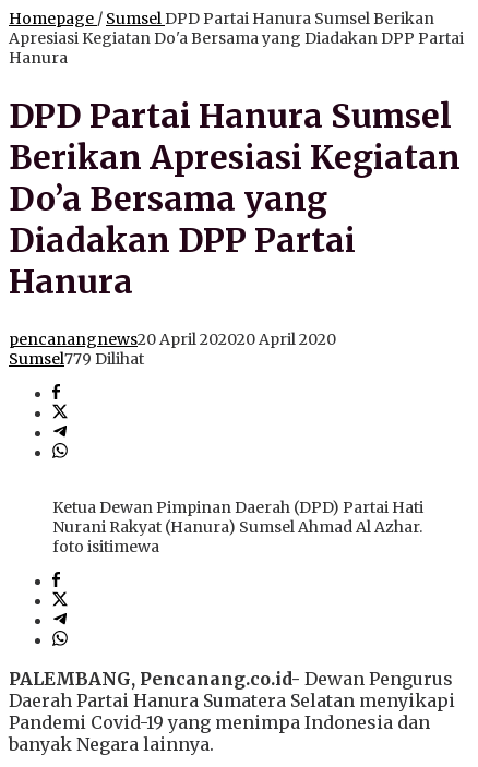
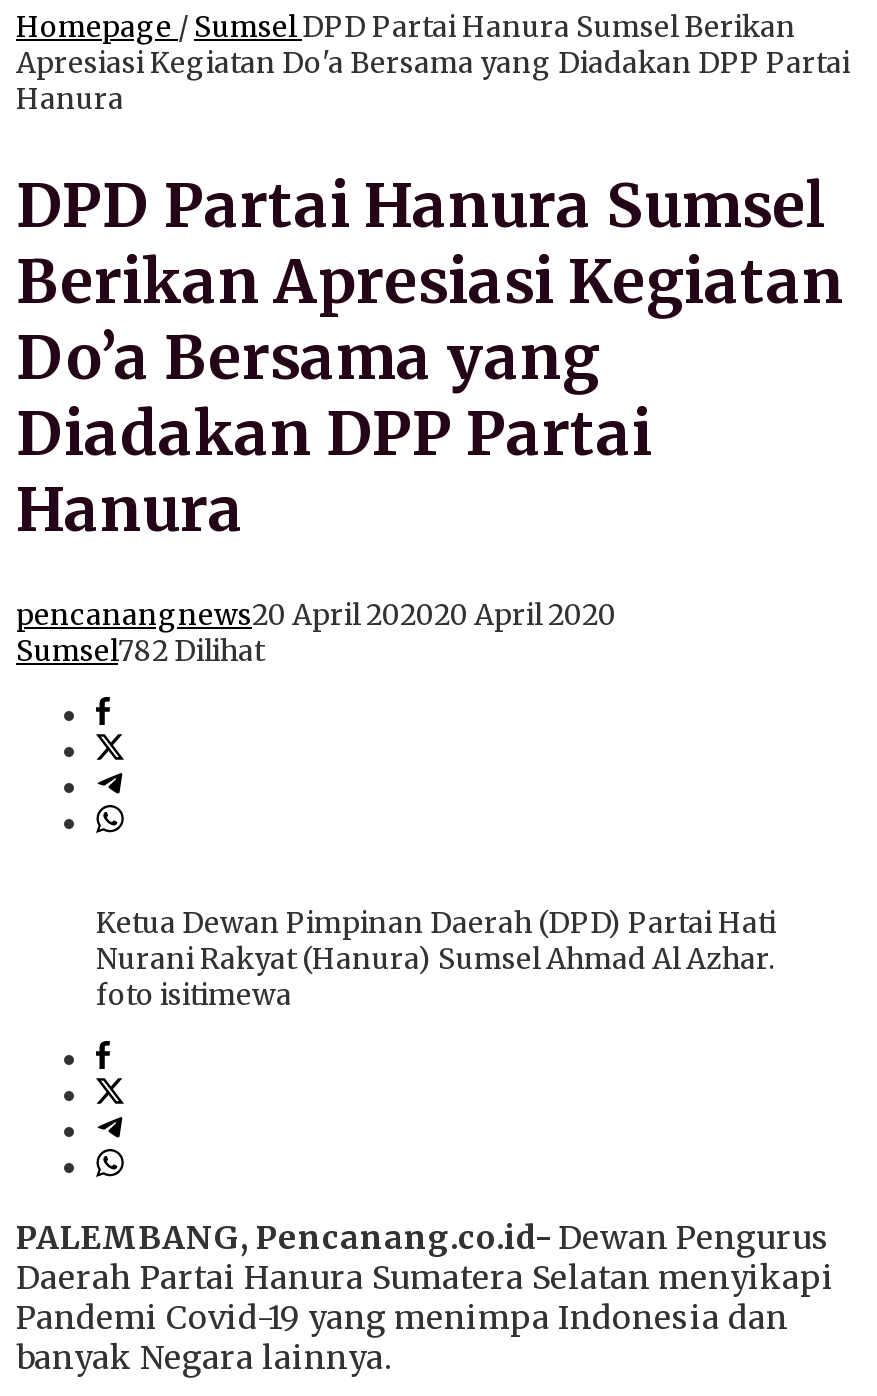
- Sumsel779 Dilihat
+ Sumsel782 Dilihat
